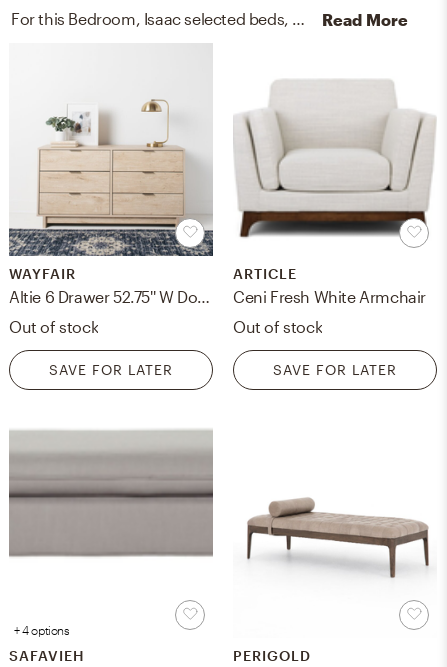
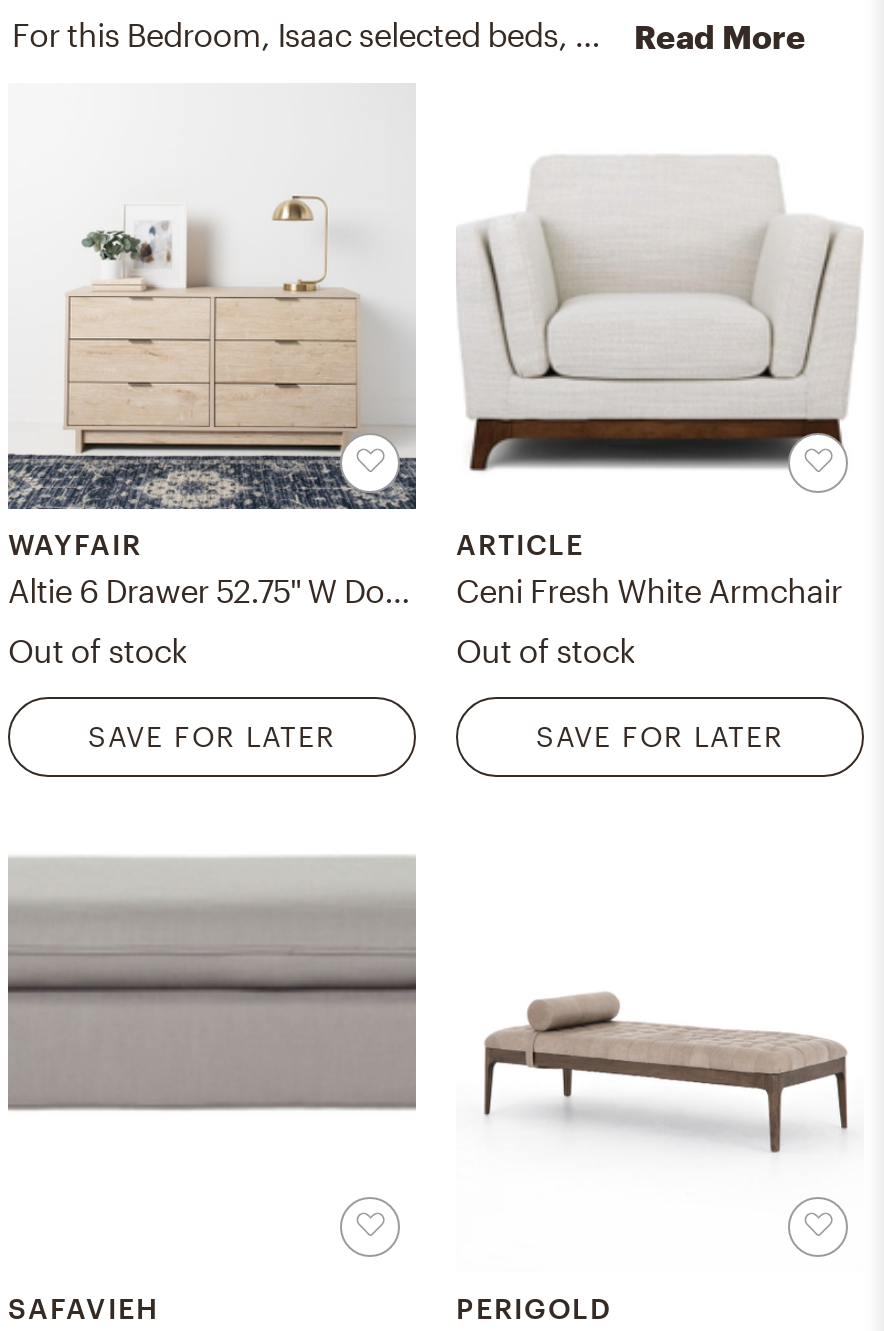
- + 4 options
